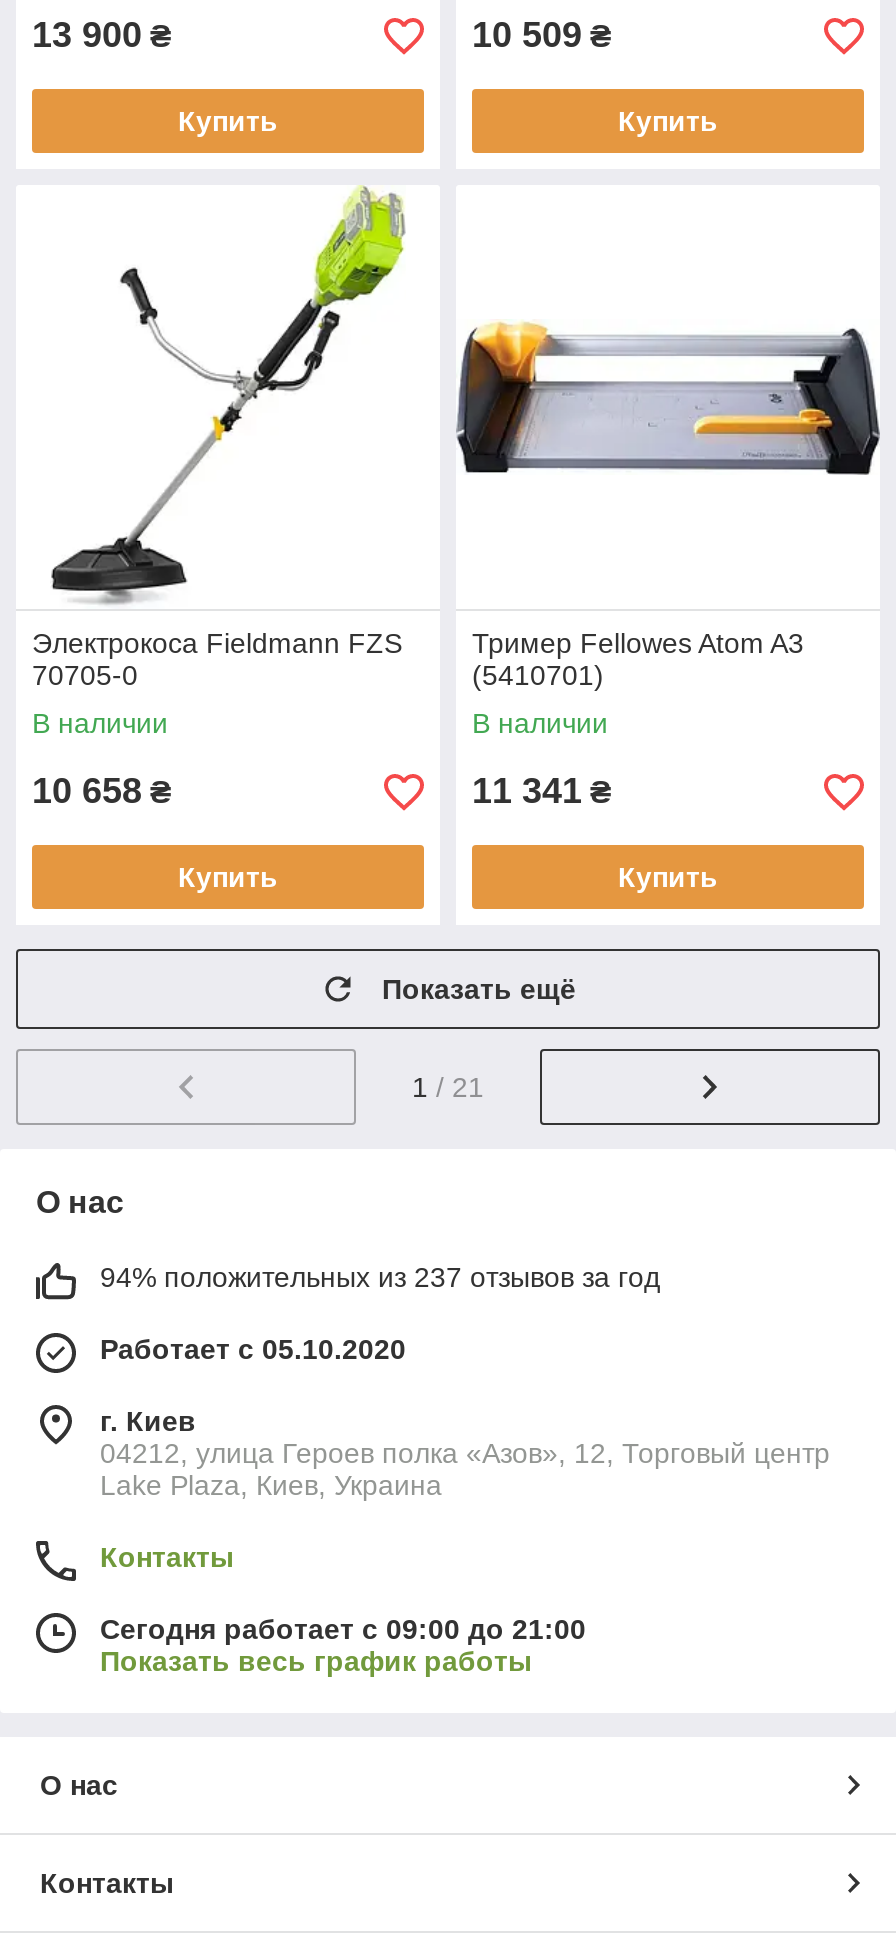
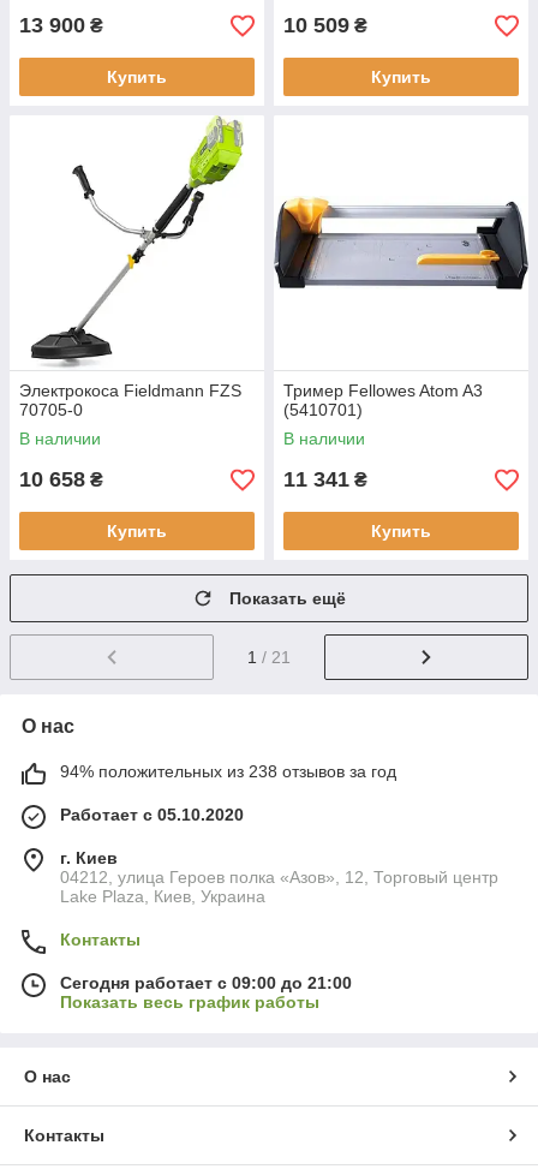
- 94% положительных из 237 отзывов за год
+ 94% положительных из 238 отзывов за год
